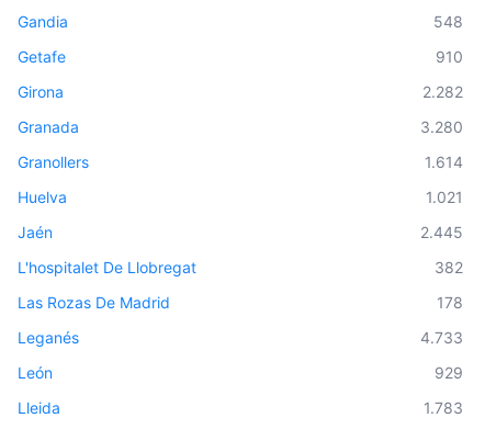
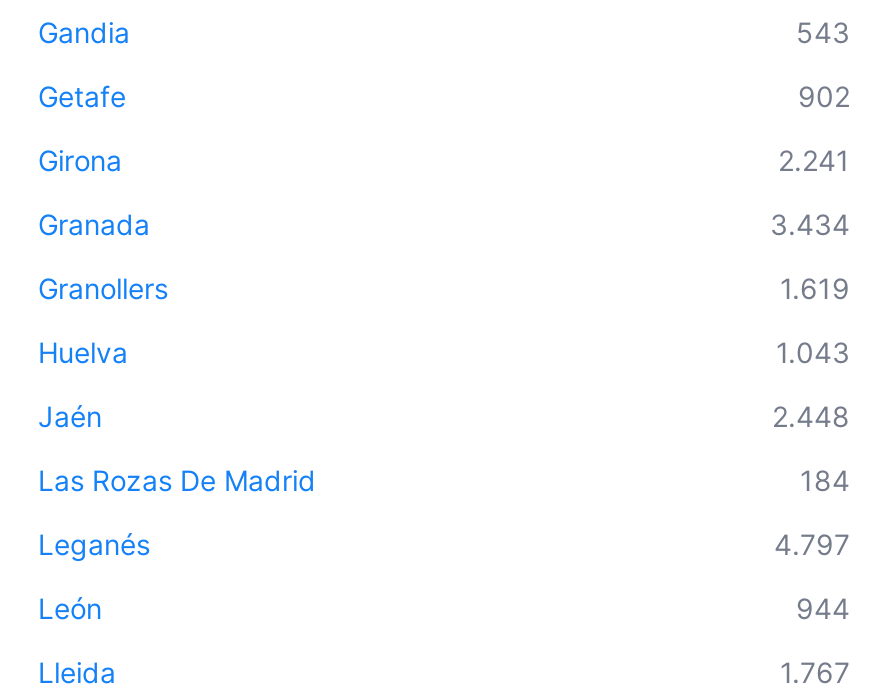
- 548
+ 543

- 910
+ 902

- 2.282
+ 2.241

- 3.280
+ 3.434

- 1.614
+ 1.619

- 1.021
+ 1.043

- 2.445
- L'hospitalet De Llobregat
- 382
+ 2.448

- 178
+ 184

- 4.733
+ 4.797

- 929
+ 944

- 1.783
+ 1.767
